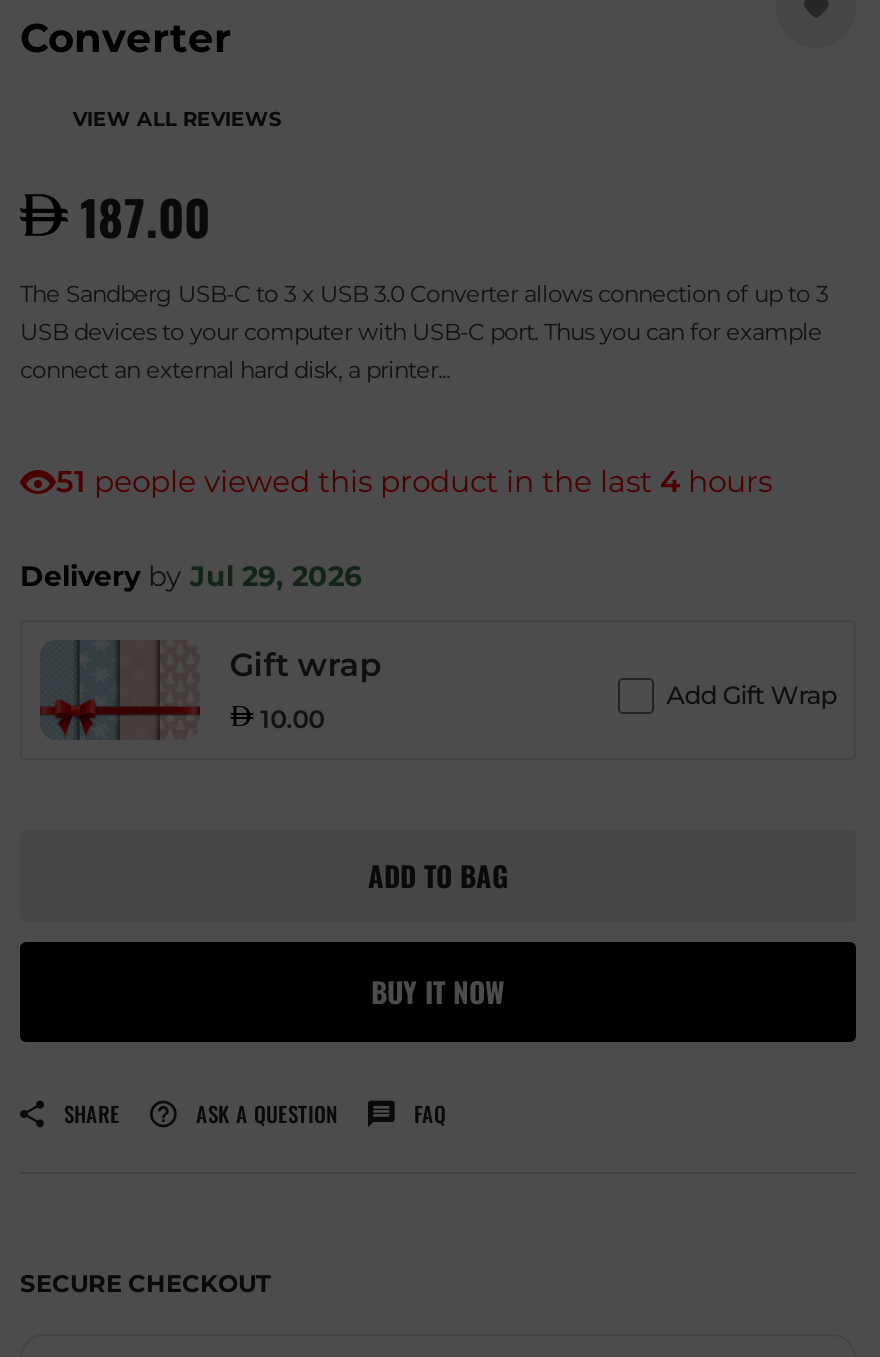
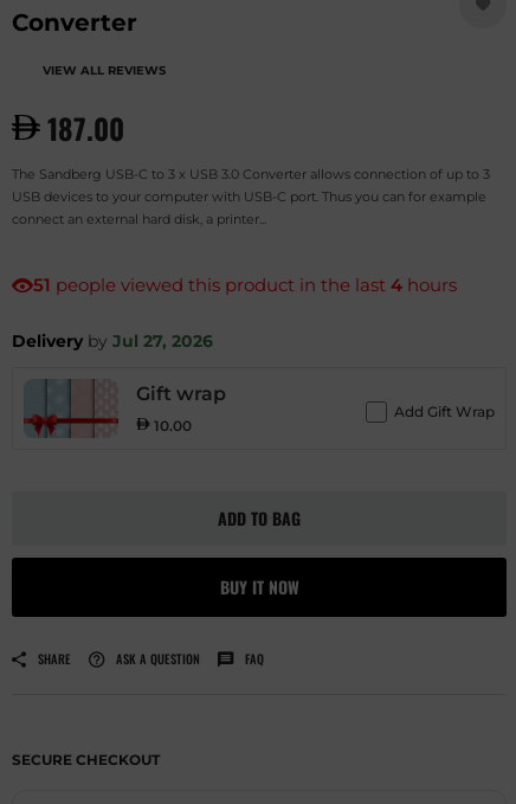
- Delivery by Jul 29, 2026
+ Delivery by Jul 27, 2026
